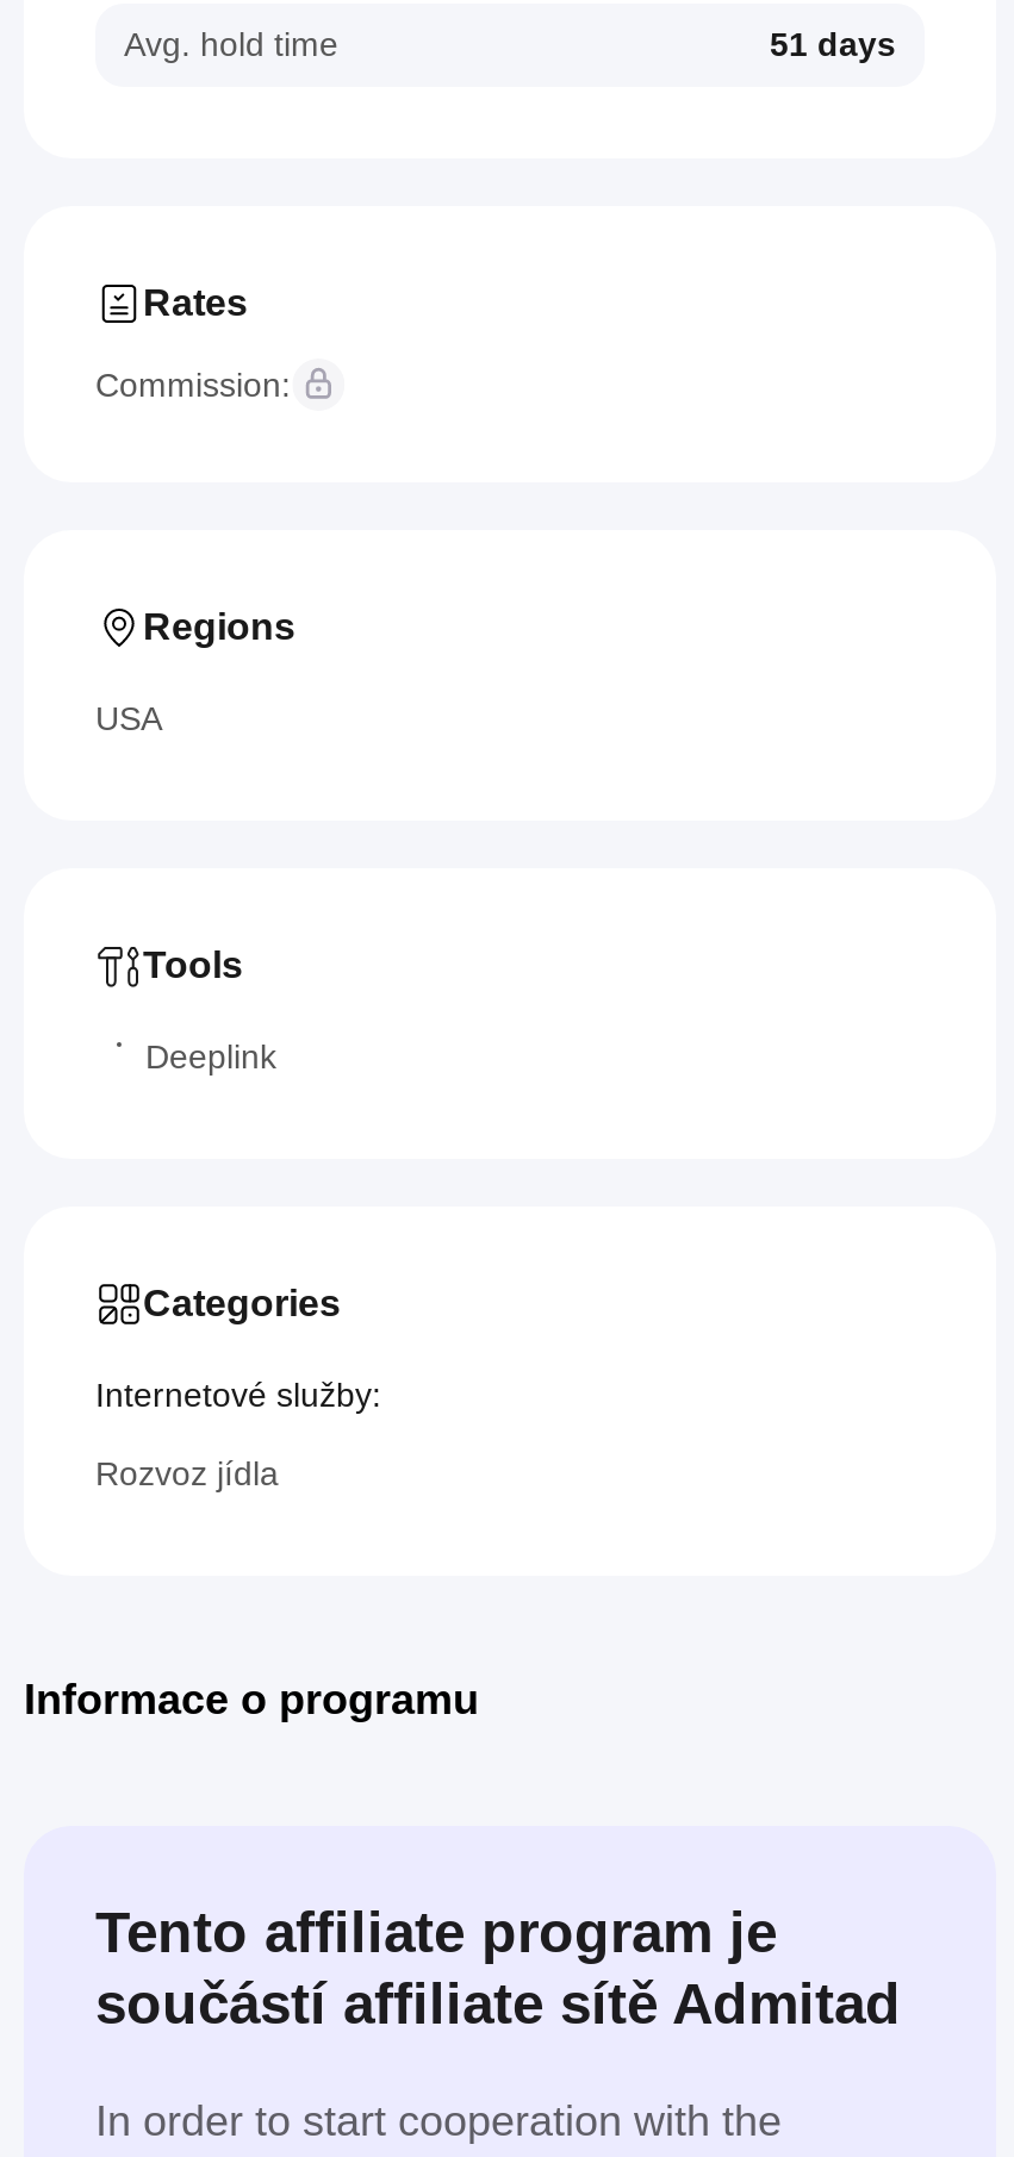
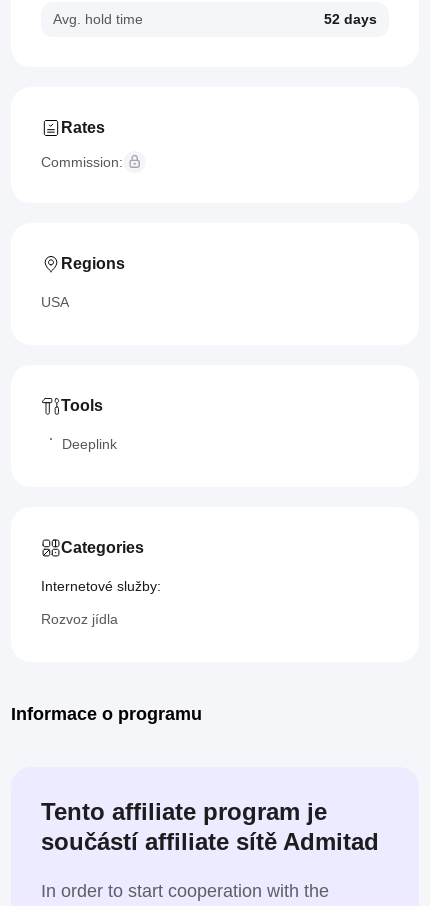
- 51 days
+ 52 days
